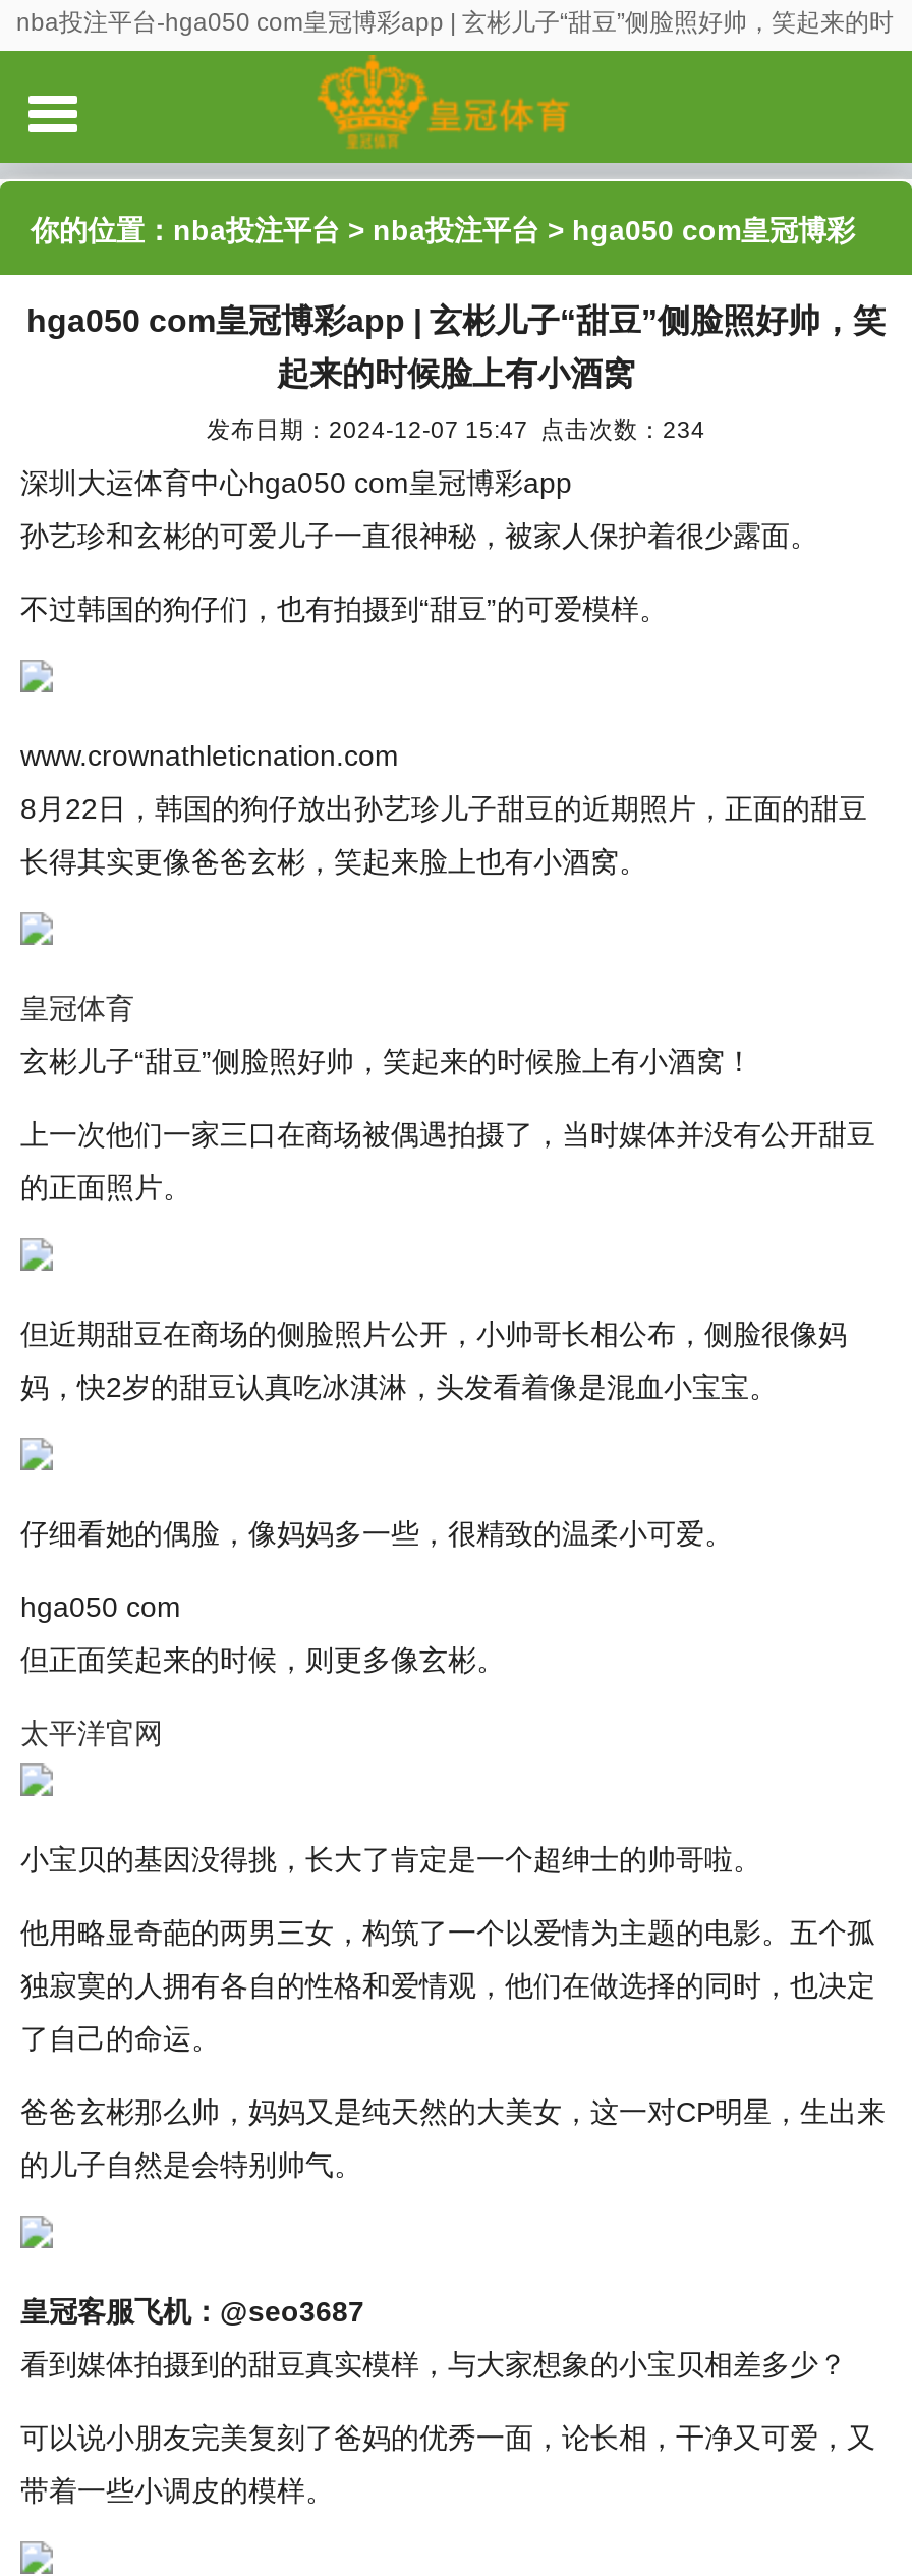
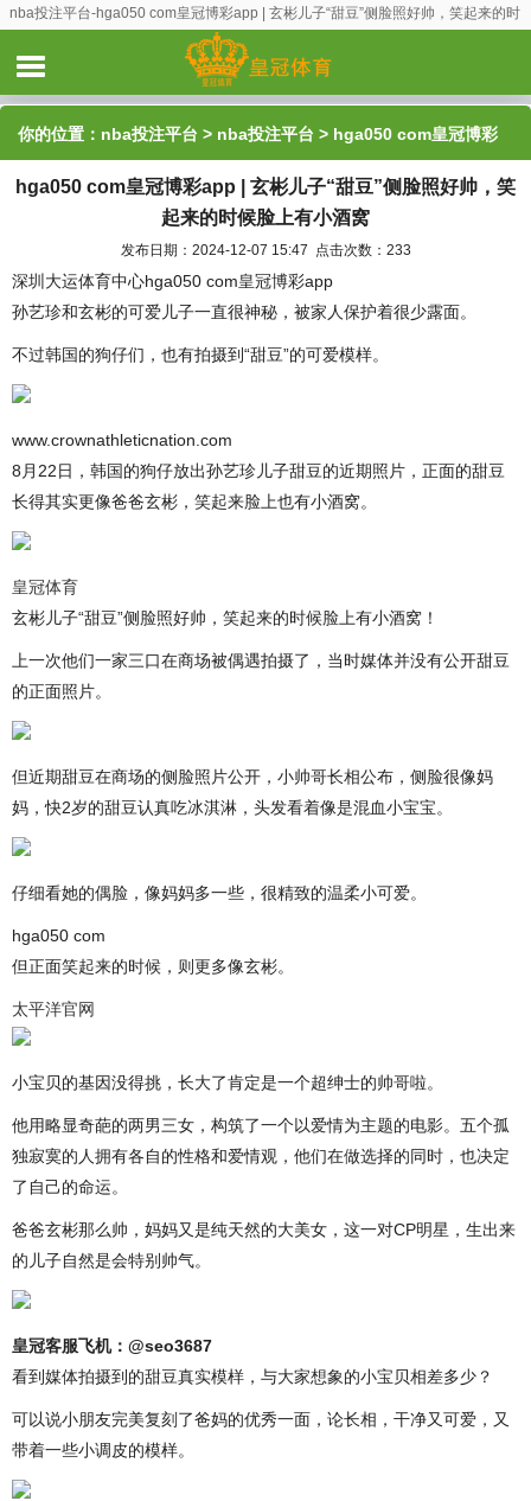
- 发布日期：2024-12-07 15:47 点击次数：234
+ 发布日期：2024-12-07 15:47 点击次数：233
